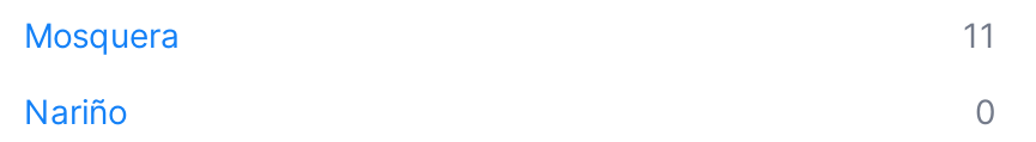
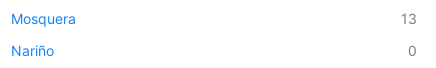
- 11
+ 13
